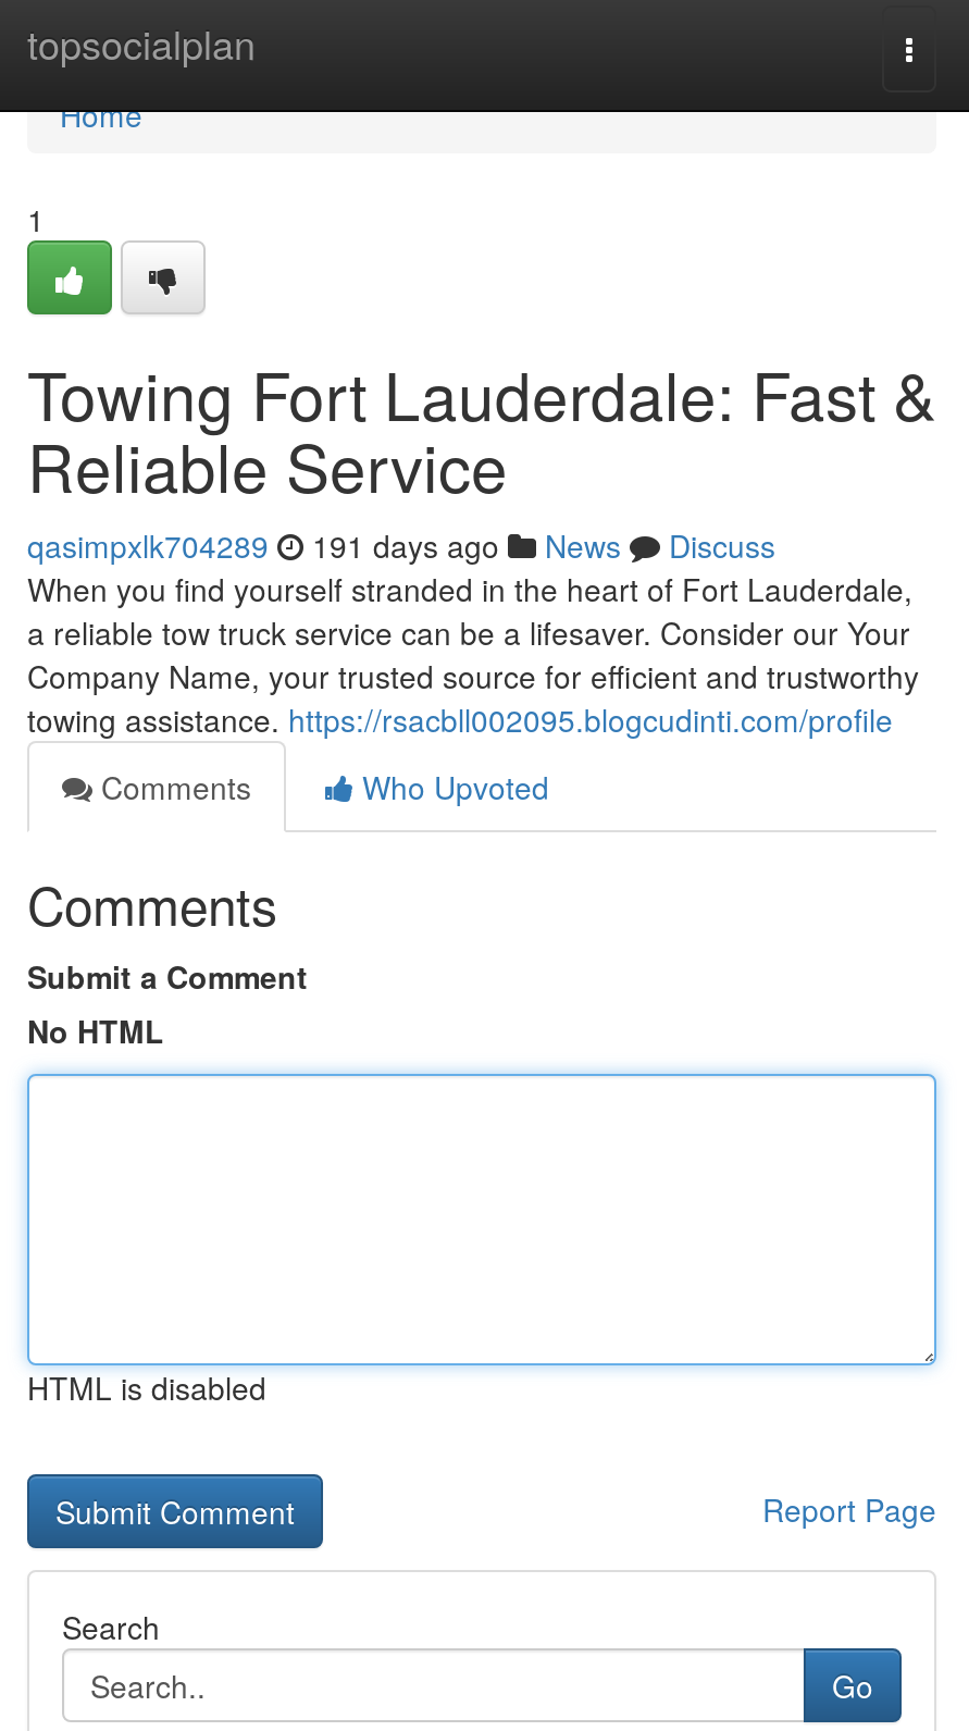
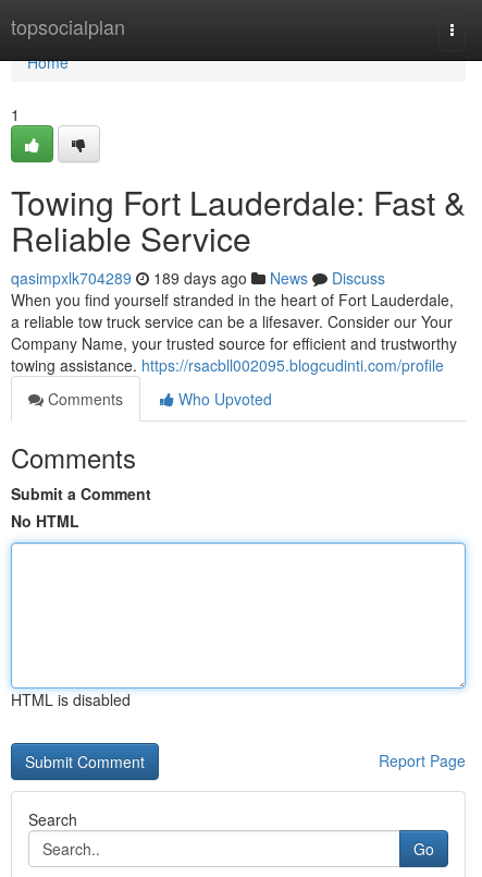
- qasimpxlk704289 191 days ago News Discuss
+ qasimpxlk704289 189 days ago News Discuss
